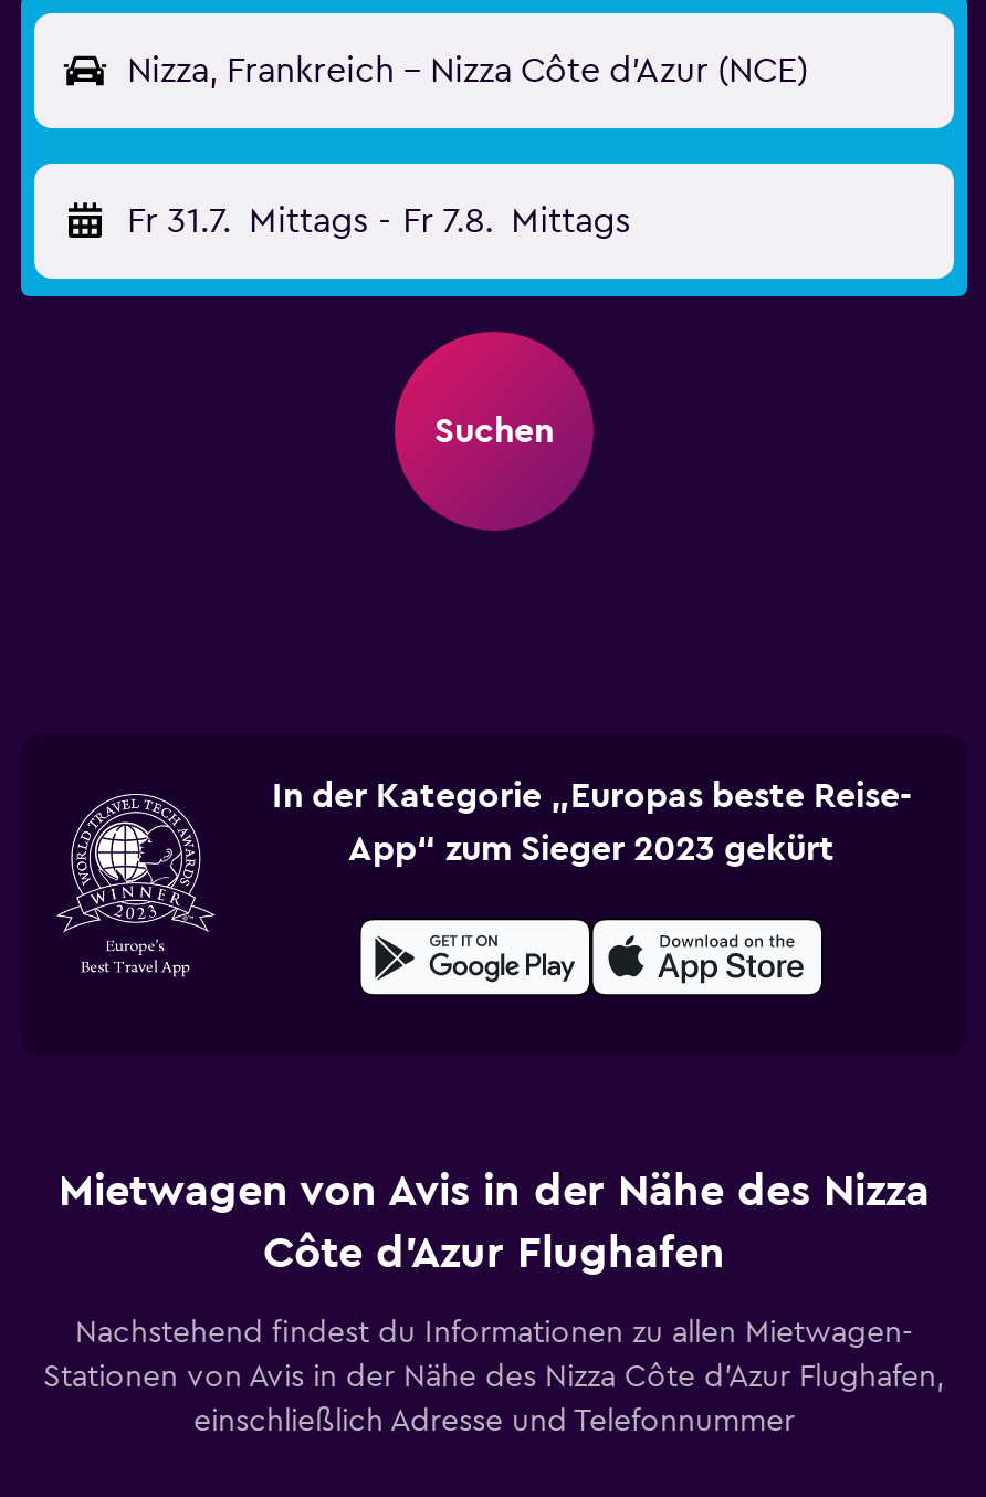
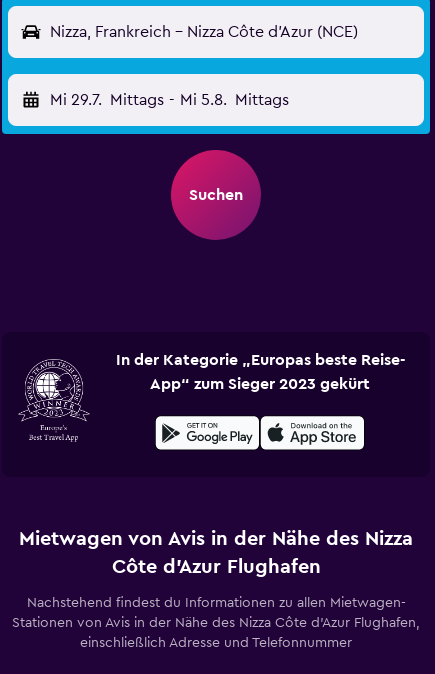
- Fr 31.7. Mittags - Fr 7.8. Mittags
+ Mi 29.7. Mittags - Mi 5.8. Mittags
